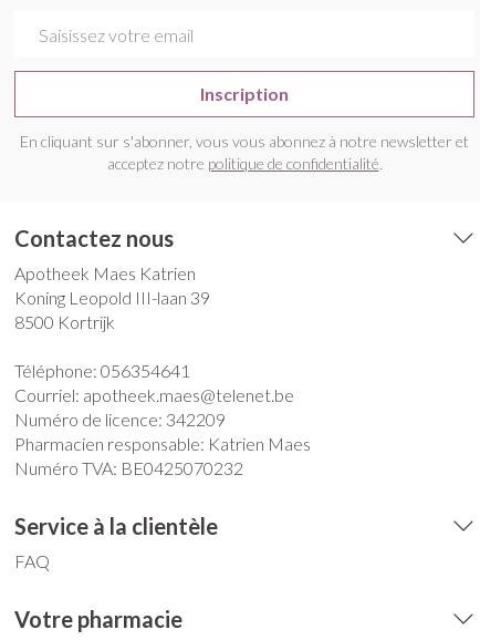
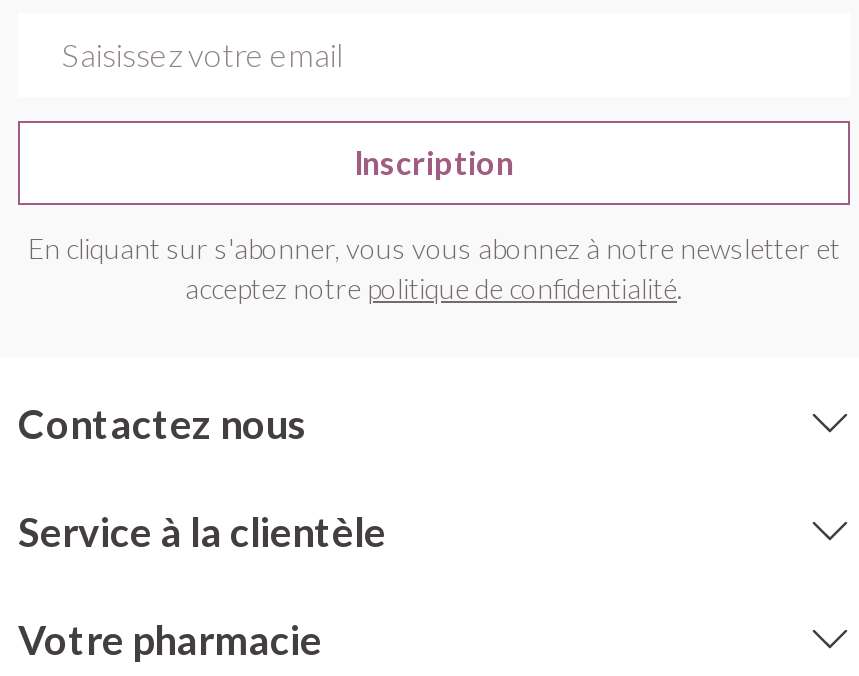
- Apotheek Maes Katrien
- Koning Leopold III-laan 39
- 8500 Kortrijk
- Téléphone: 056354641
- Courriel: apotheek.maes@telenet.be
- Numéro de licence: 342209
- Pharmacien responsable: Katrien Maes
- Numéro TVA: BE0425070232

- FAQ
